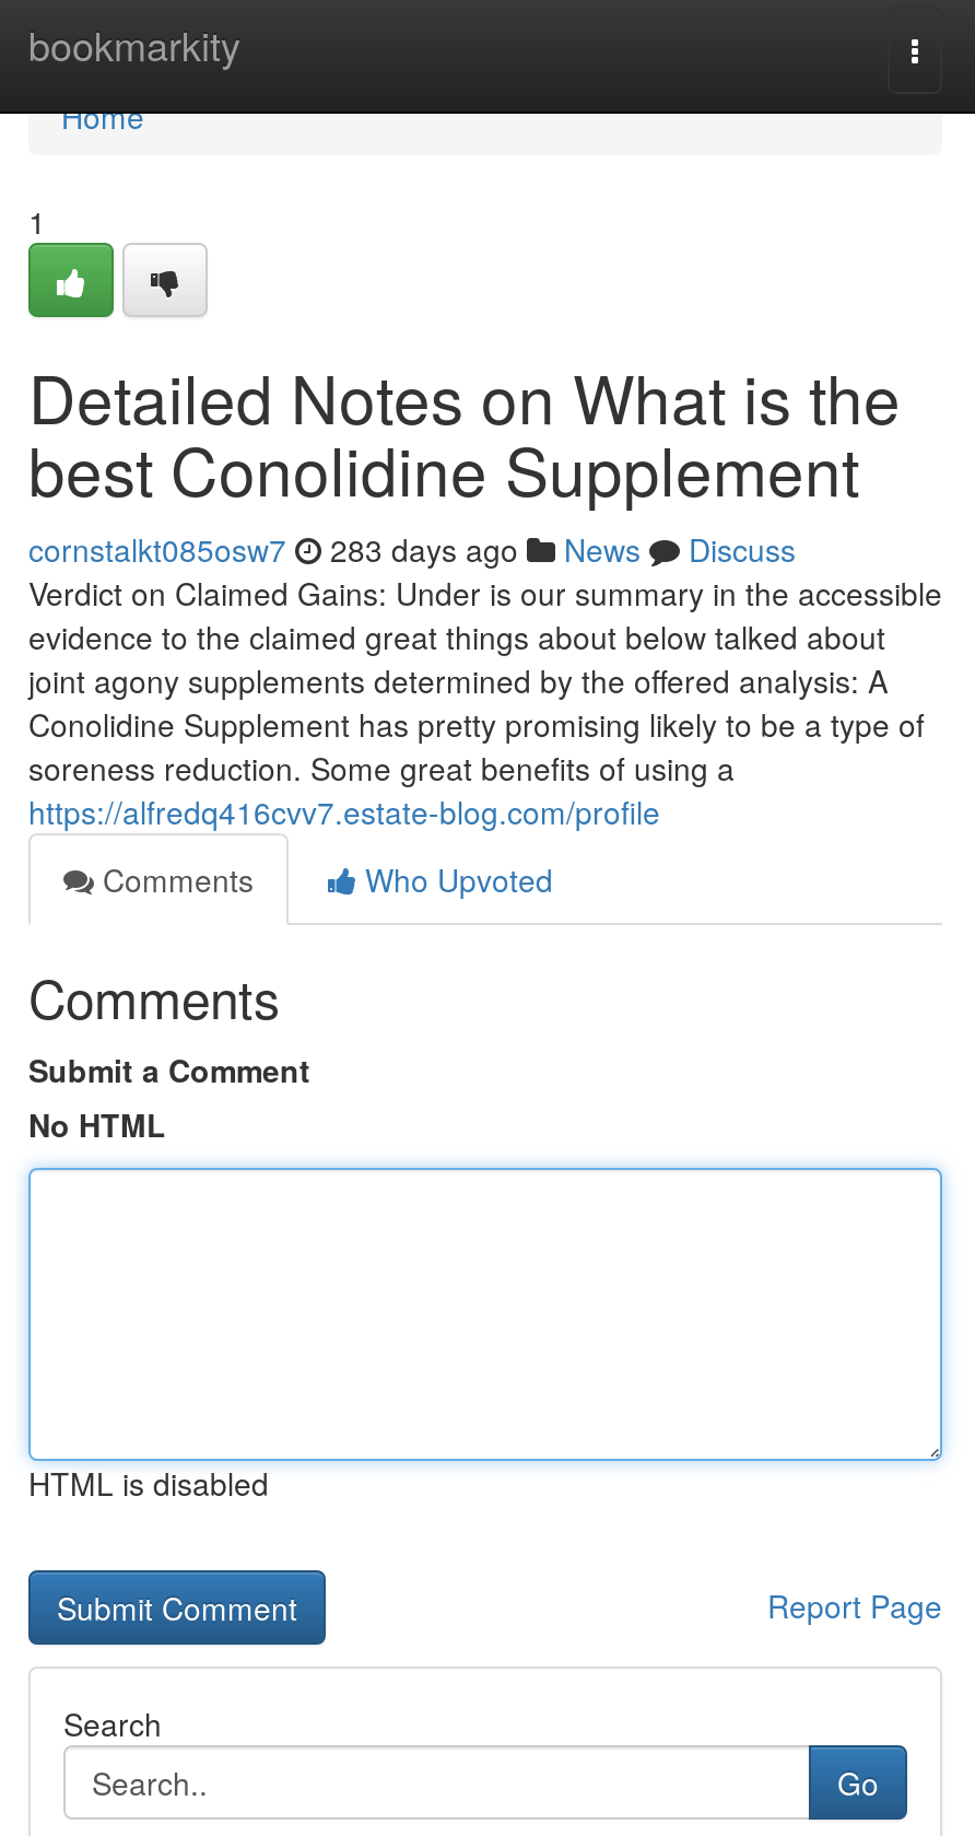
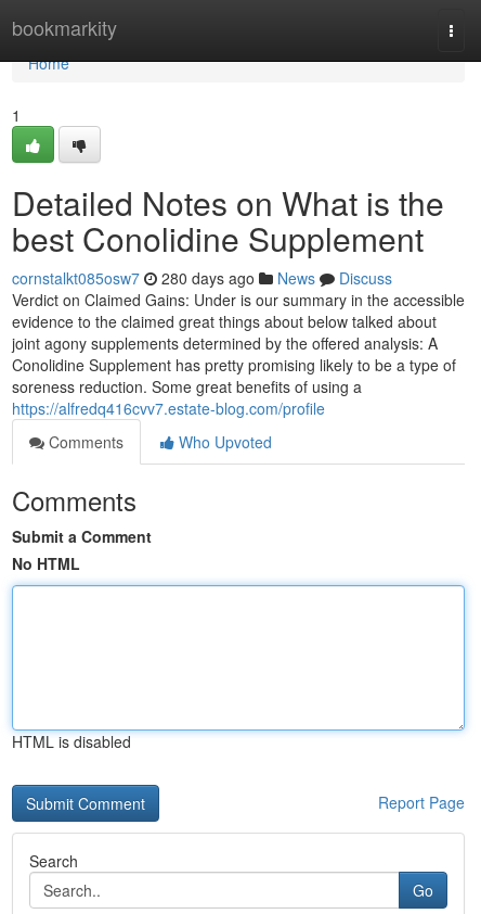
- cornstalkt085osw7 283 days ago News Discuss
+ cornstalkt085osw7 280 days ago News Discuss
